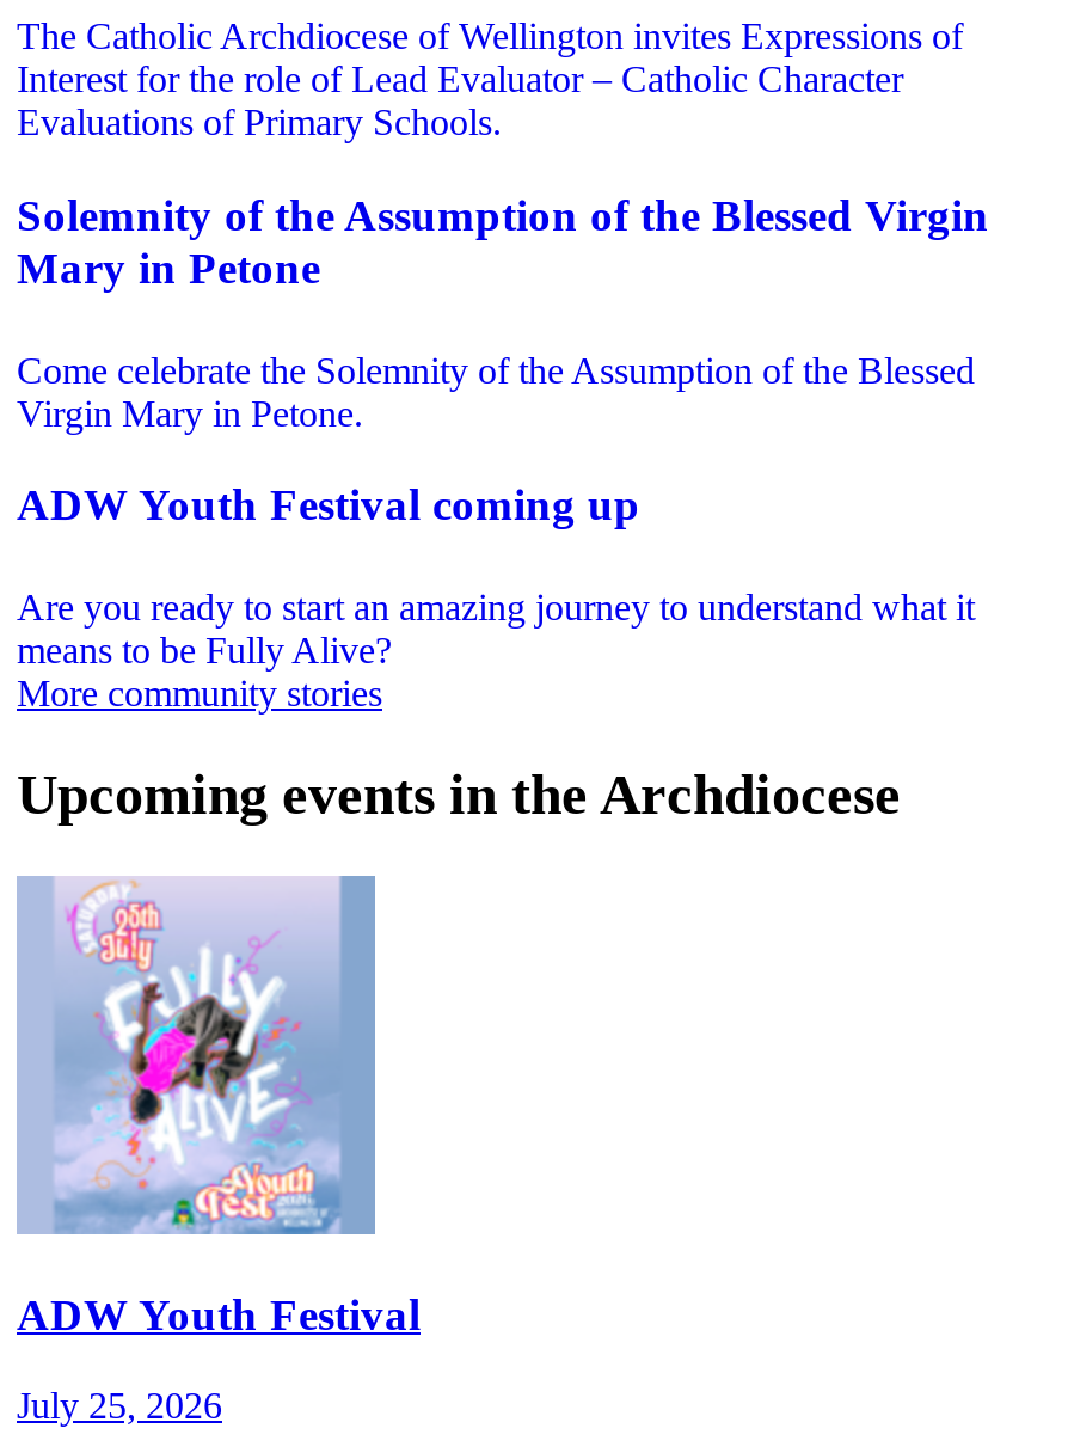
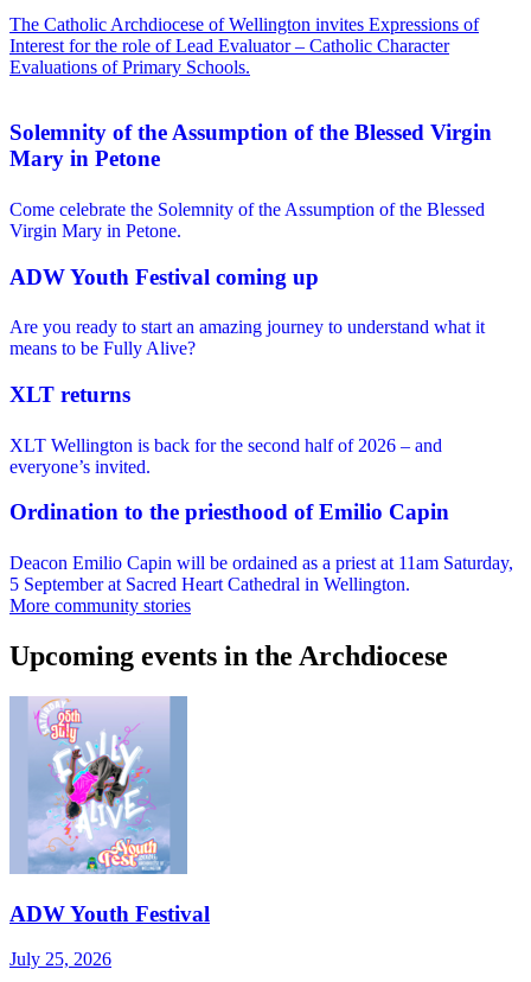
+ XLT returns
+ XLT Wellington is back for the second half of 2026 – and
+ everyone’s invited.
+ Ordination to the priesthood of Emilio Capin
+ Deacon Emilio Capin will be ordained as a priest at 11am Saturday,
+ 5 September at Sacred Heart Cathedral in Wellington.
